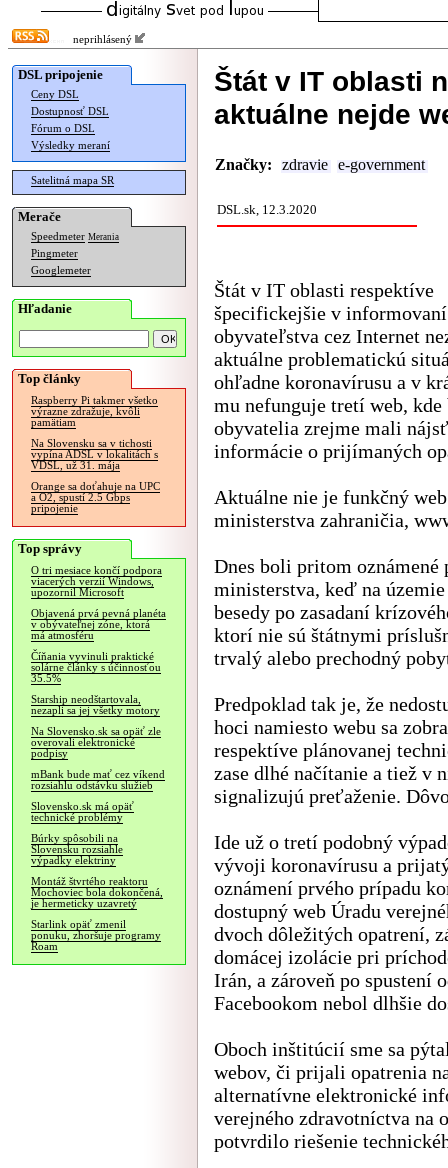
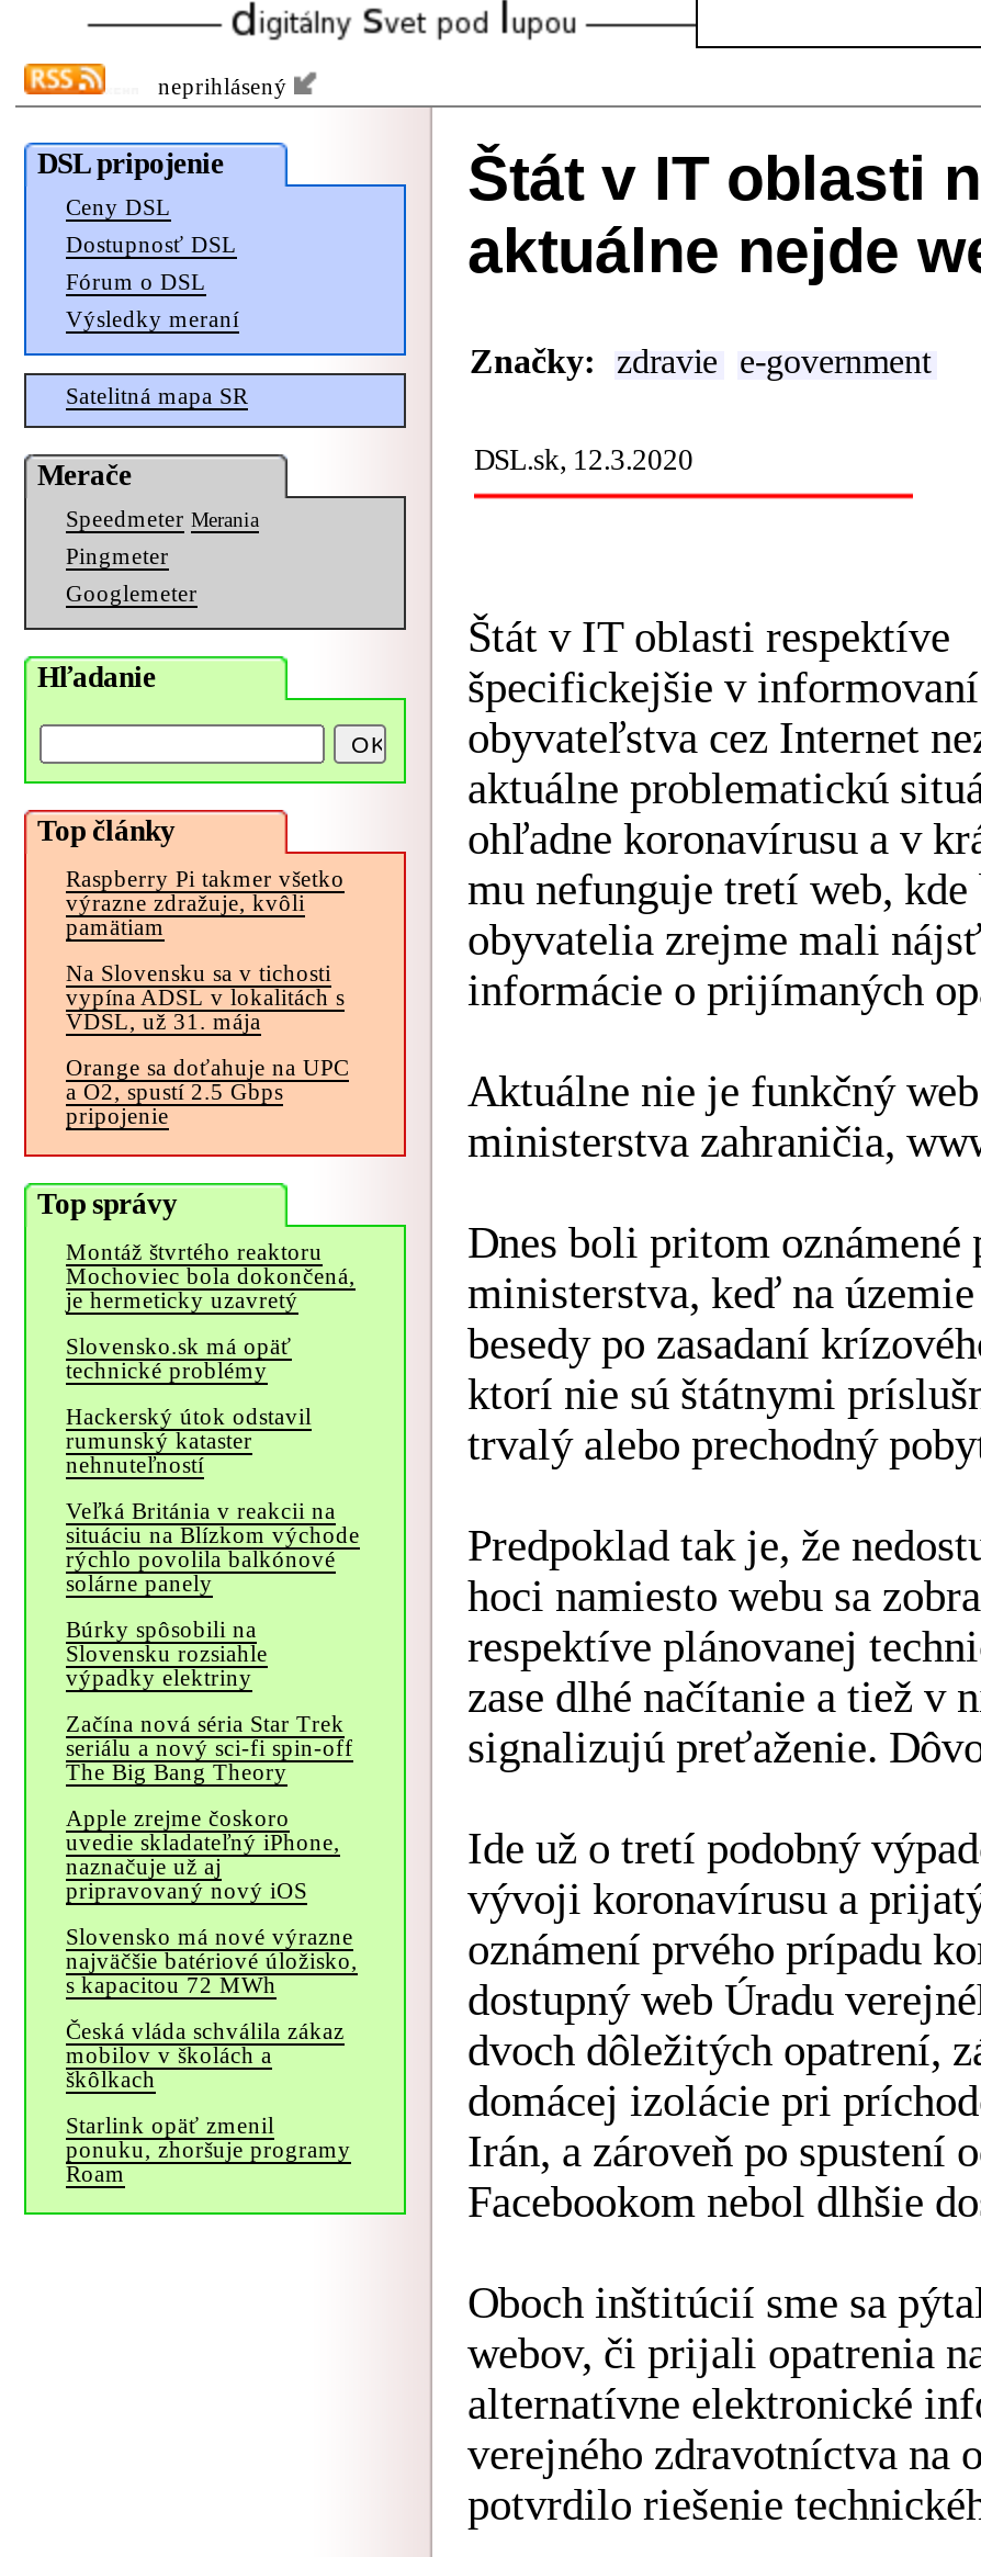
- O tri mesiace končí podpora
- viacerých verzií Windows,
- upozornil Microsoft
- Objavená prvá pevná planéta
- v obývateľnej zóne, ktorá
- má atmosféru
- Číňania vyvinuli praktické
- solárne články s účinnosťou
- 35.5%
- Starship neodštartovala,
- nezapli sa jej všetky motory
- Na Slovensko.sk sa opäť zle
- overovali elektronické
- podpisy
- mBank bude mať cez víkend
- rozsiahlu odstávku služieb

+ Hackerský útok odstavil
+ rumunský kataster
+ nehnuteľností
+ Veľká Británia v reakcii na
+ situáciu na Blízkom východe
+ rýchlo povolila balkónové
+ solárne panely

+ Začína nová séria Star Trek
+ seriálu a nový sci-fi spin-off
+ The Big Bang Theory
+ Apple zrejme čoskoro
+ uvedie skladateľný iPhone,
+ naznačuje už aj
+ pripravovaný nový iOS
+ Slovensko má nové výrazne
+ najväčšie batériové úložisko,
+ s kapacitou 72 MWh
+ Česká vláda schválila zákaz
+ mobilov v školách a
+ škôlkach

moved up: Slovensko.sk má opäť | technické problémy

moved up: Búrky spôsobili na | Slovensku rozsiahle | výpadky elektriny

moved up: Montáž štvrtého reaktoru | Mochoviec bola dokončená, | je hermeticky uzavretý

moved down: Starlink opäť zmenil | ponuku, zhoršuje programy | Roam
